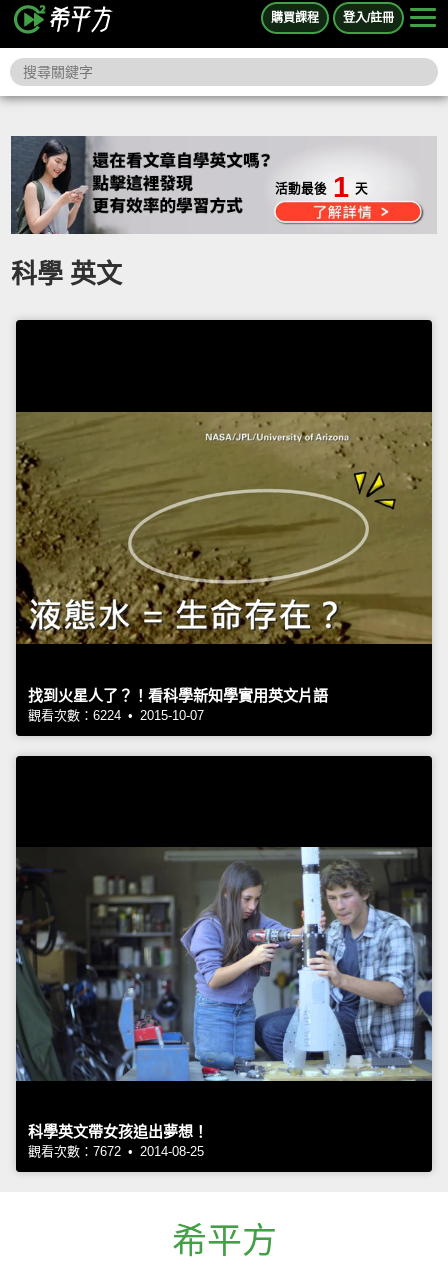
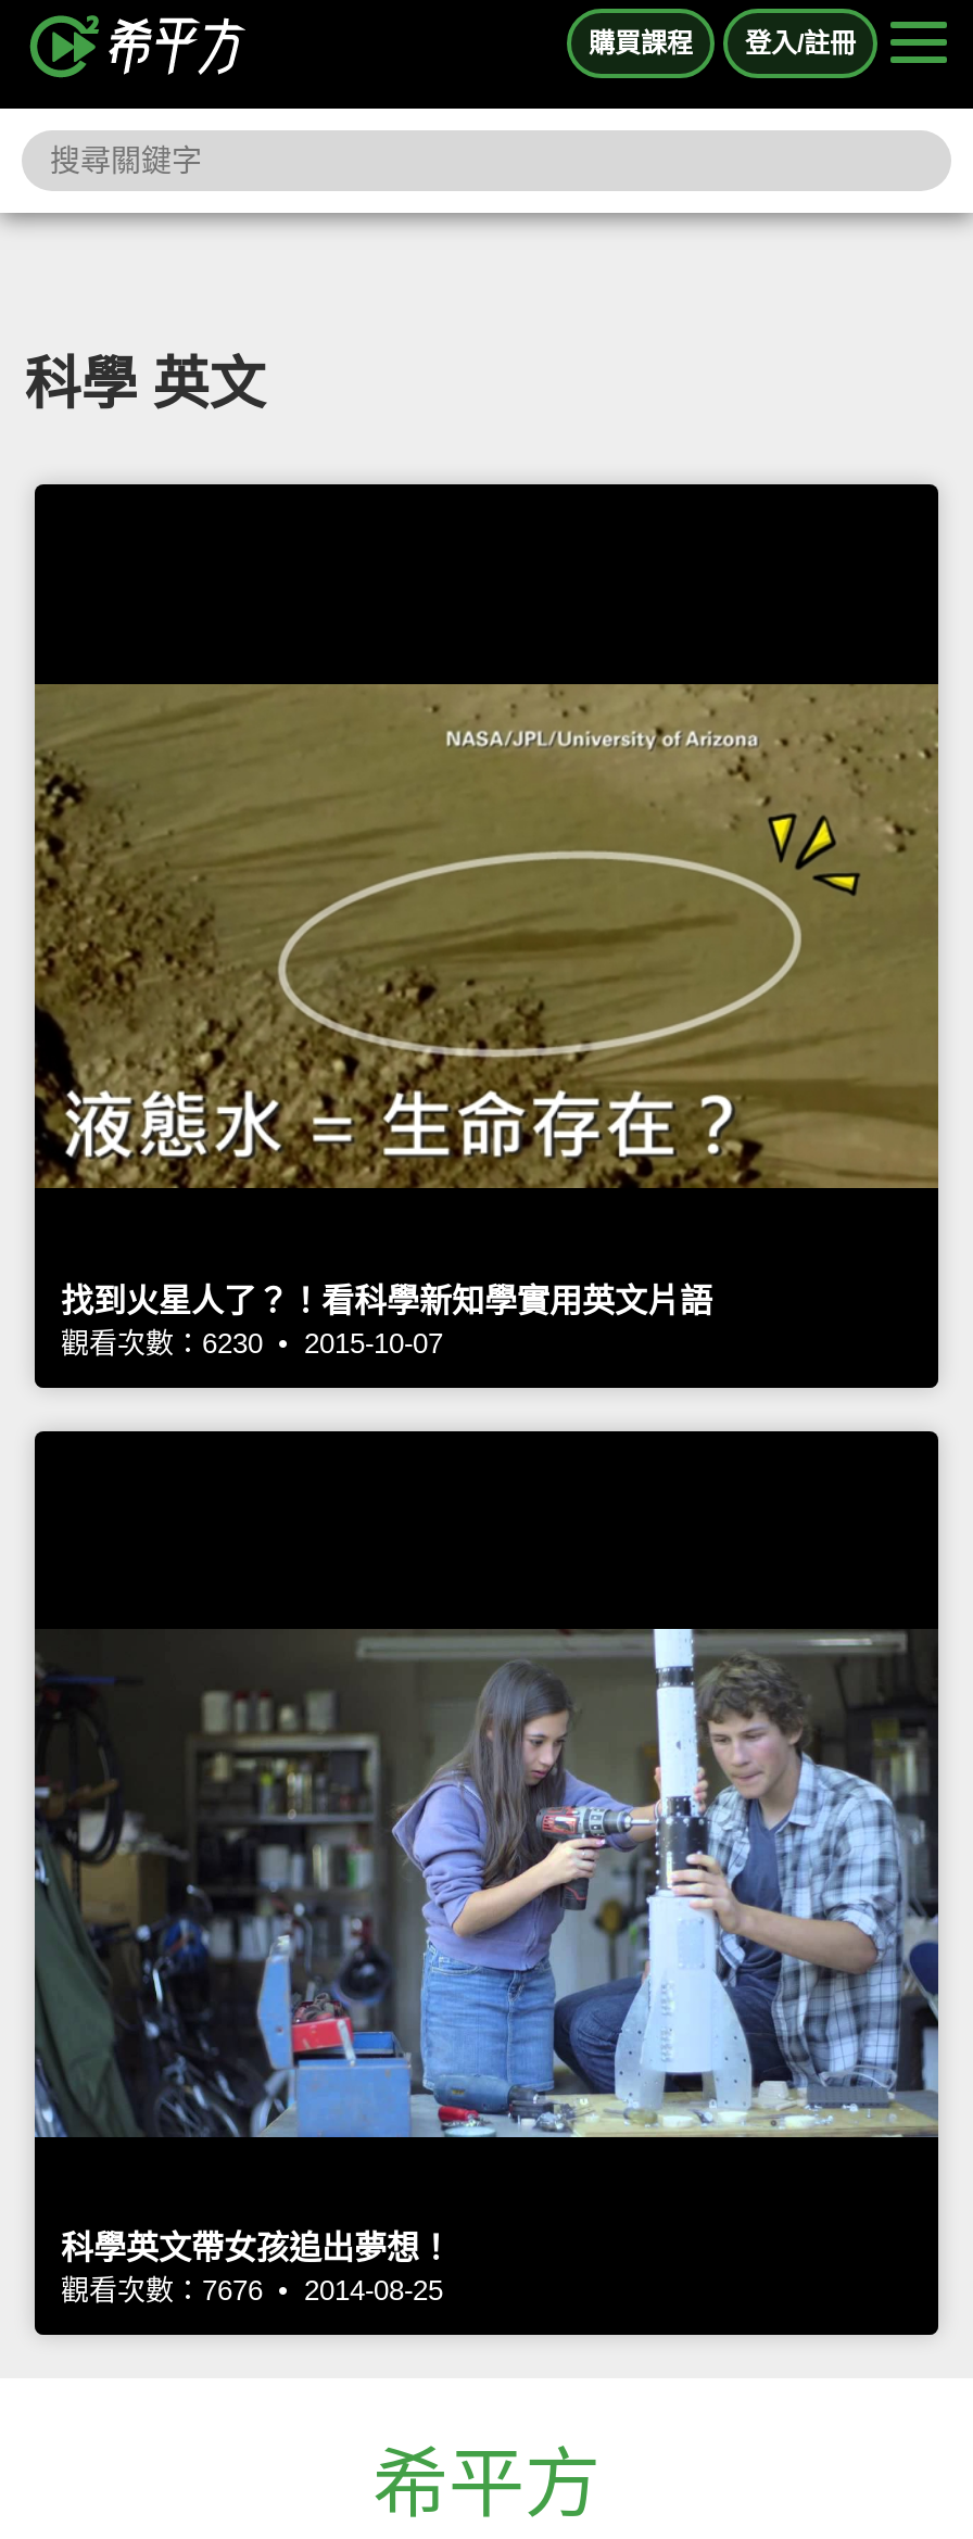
- 活動最後 1 天

- 觀看次數：6224 • 2015-10-07
+ 觀看次數：6230 • 2015-10-07

- 觀看次數：7672 • 2014-08-25
+ 觀看次數：7676 • 2014-08-25
